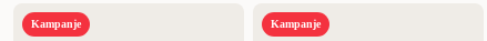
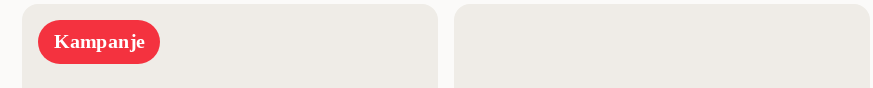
- Kampanje
